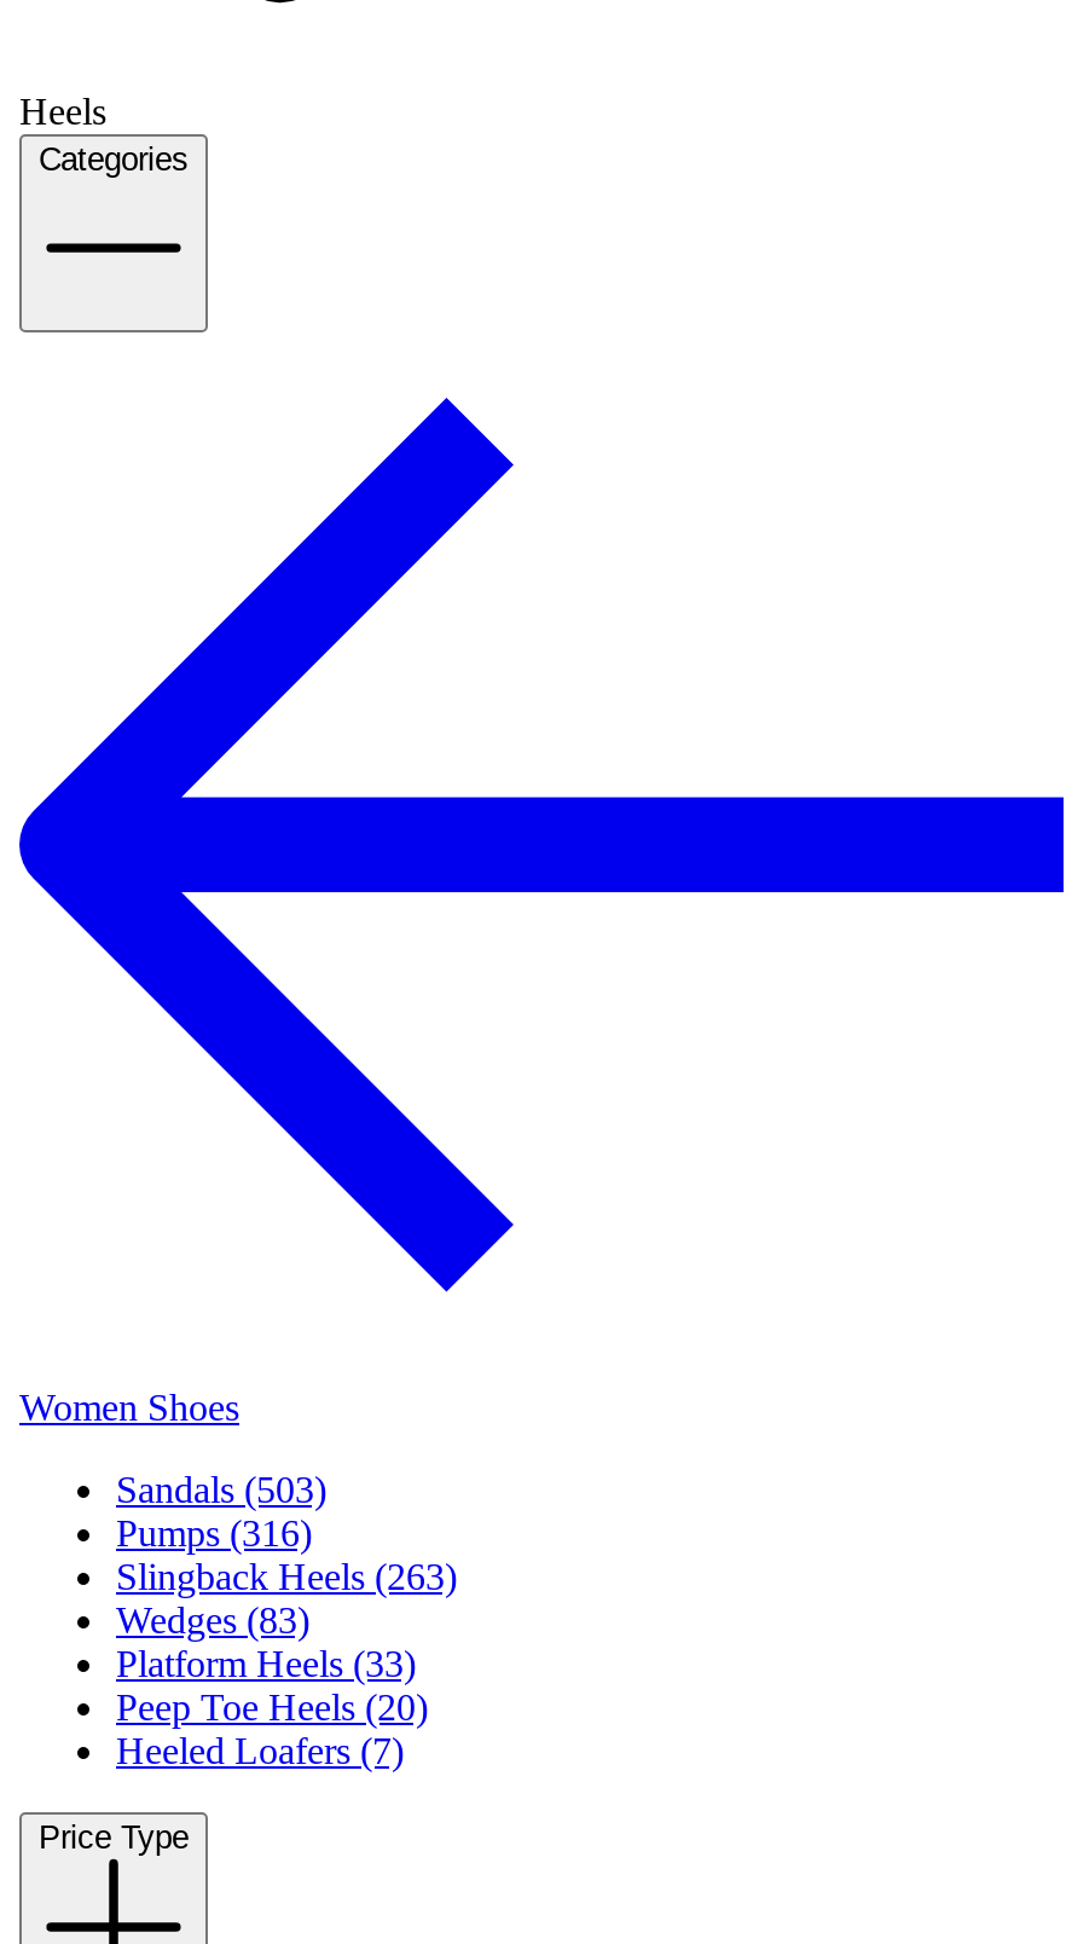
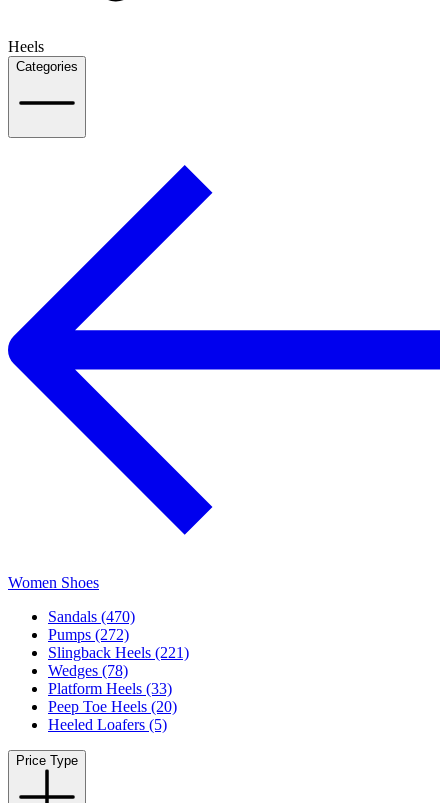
- Sandals (503)
+ Sandals (470)

- Pumps (316)
+ Pumps (272)

- Slingback Heels (263)
+ Slingback Heels (221)

- Wedges (83)
+ Wedges (78)

- Heeled Loafers (7)
+ Heeled Loafers (5)
